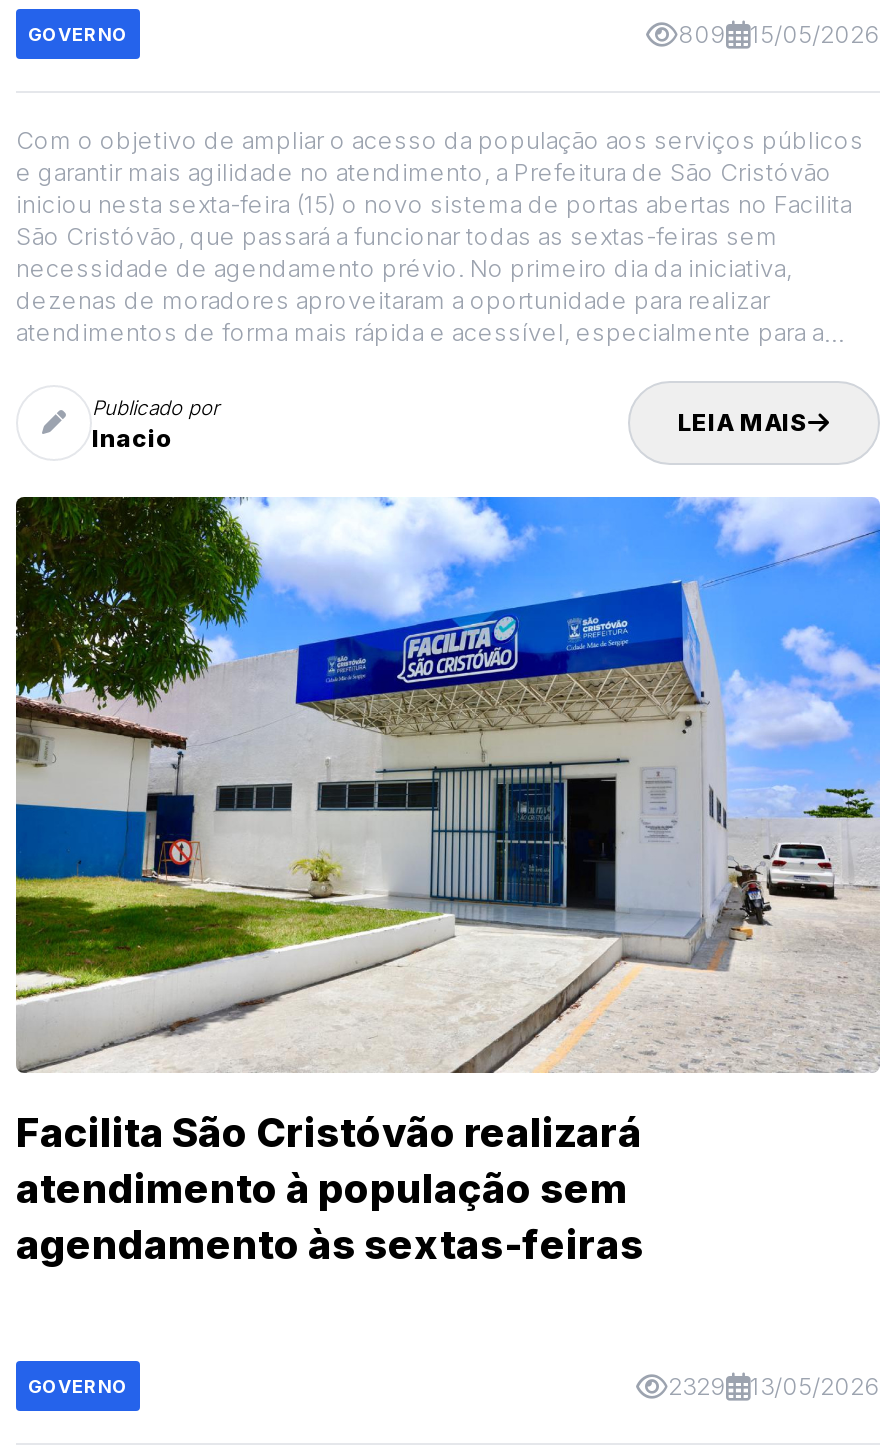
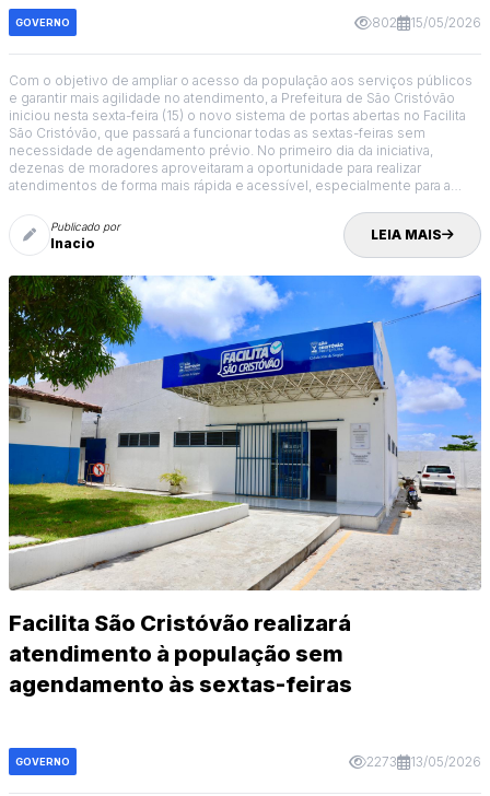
- 809 15/05/2026
+ 802 15/05/2026

- 2329 13/05/2026
+ 2273 13/05/2026
